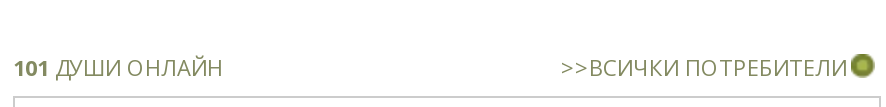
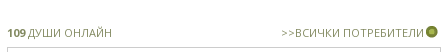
- 101 ДУШИ ОНЛАЙН
+ 109 ДУШИ ОНЛАЙН
